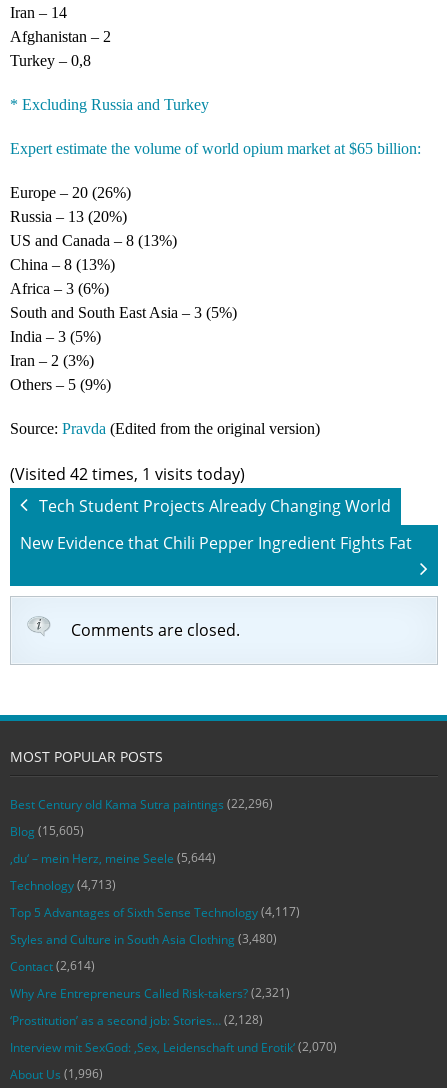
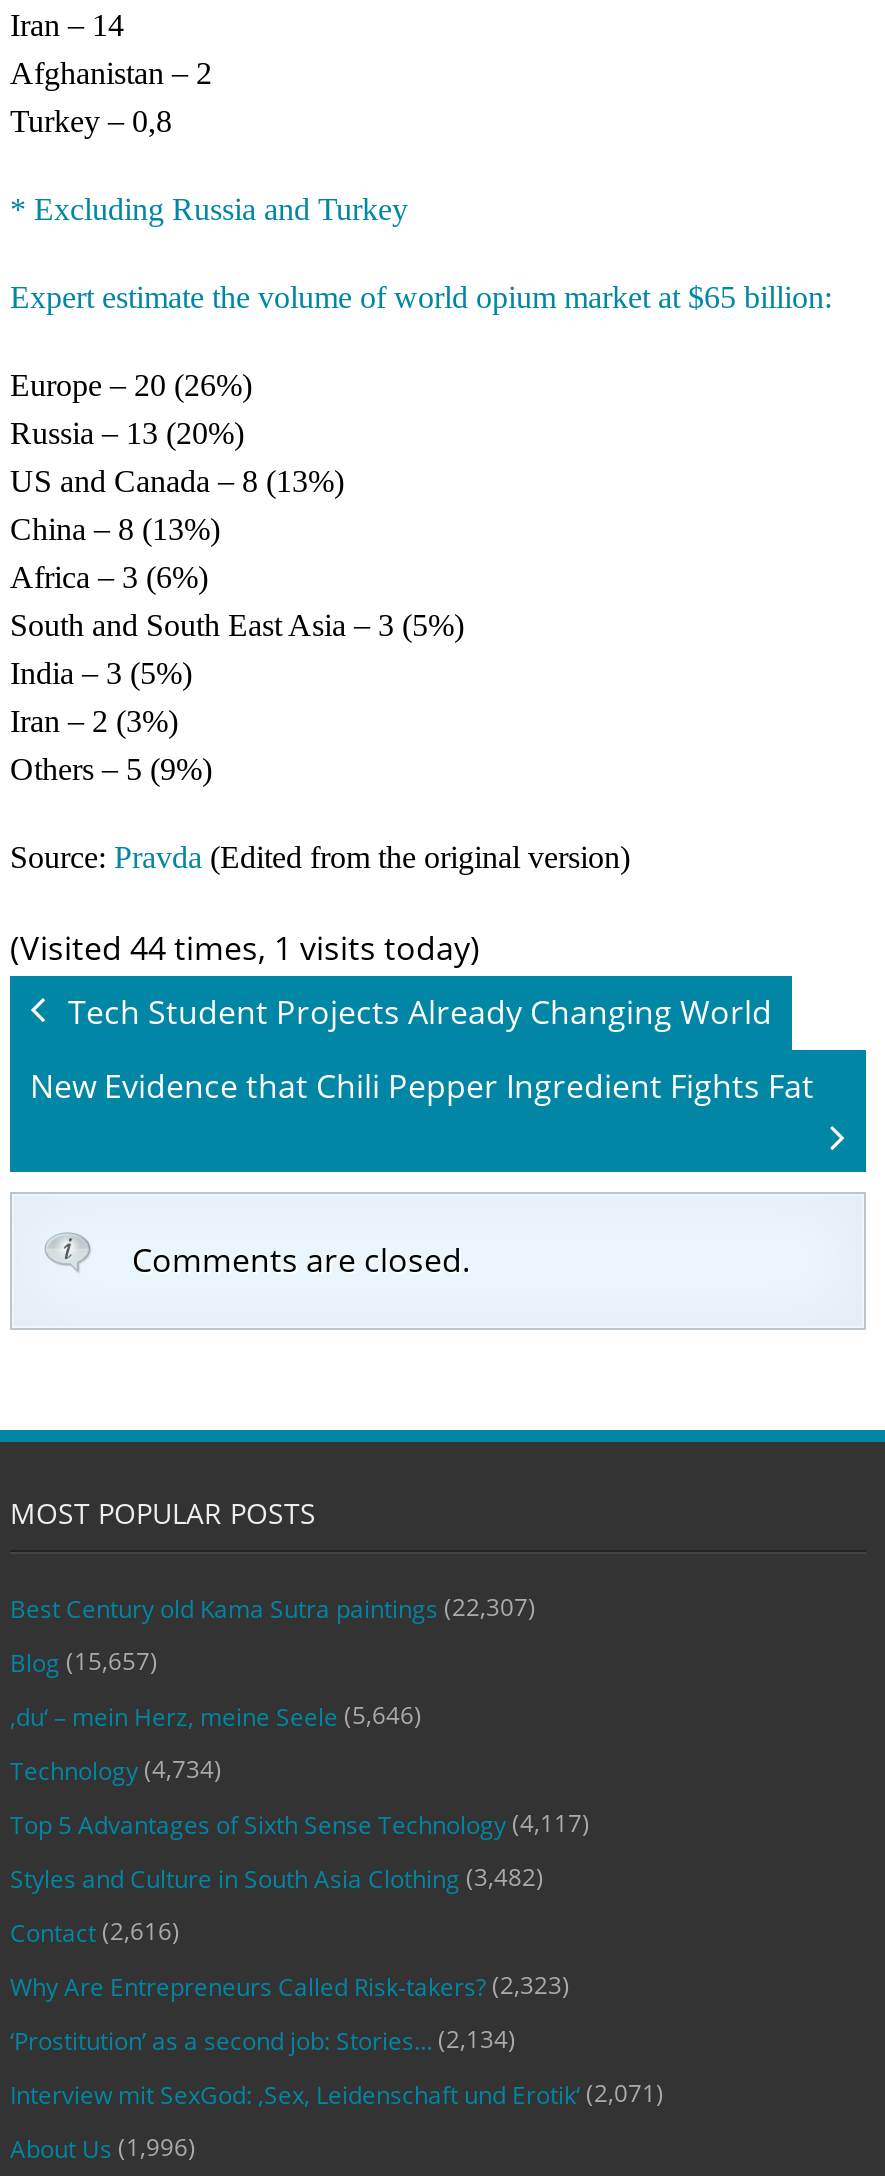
- (Visited 42 times, 1 visits today)
+ (Visited 44 times, 1 visits today)

- Best Century old Kama Sutra paintings (22,296)
+ Best Century old Kama Sutra paintings (22,307)

- Blog (15,605)
+ Blog (15,657)

- ‚du‘ – mein Herz, meine Seele (5,644)
+ ‚du‘ – mein Herz, meine Seele (5,646)

- Technology (4,713)
+ Technology (4,734)

- Styles and Culture in South Asia Clothing (3,480)
+ Styles and Culture in South Asia Clothing (3,482)

- Contact (2,614)
+ Contact (2,616)

- Why Are Entrepreneurs Called Risk-takers? (2,321)
+ Why Are Entrepreneurs Called Risk-takers? (2,323)

- ‘Prostitution’ as a second job: Stories… (2,128)
+ ‘Prostitution’ as a second job: Stories… (2,134)

- Interview mit SexGod: ‚Sex, Leidenschaft und Erotik‘ (2,070)
+ Interview mit SexGod: ‚Sex, Leidenschaft und Erotik‘ (2,071)
